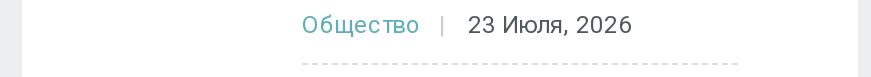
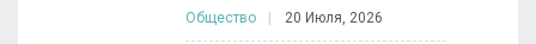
- Общество 23 Июля, 2026
+ Общество 20 Июля, 2026
